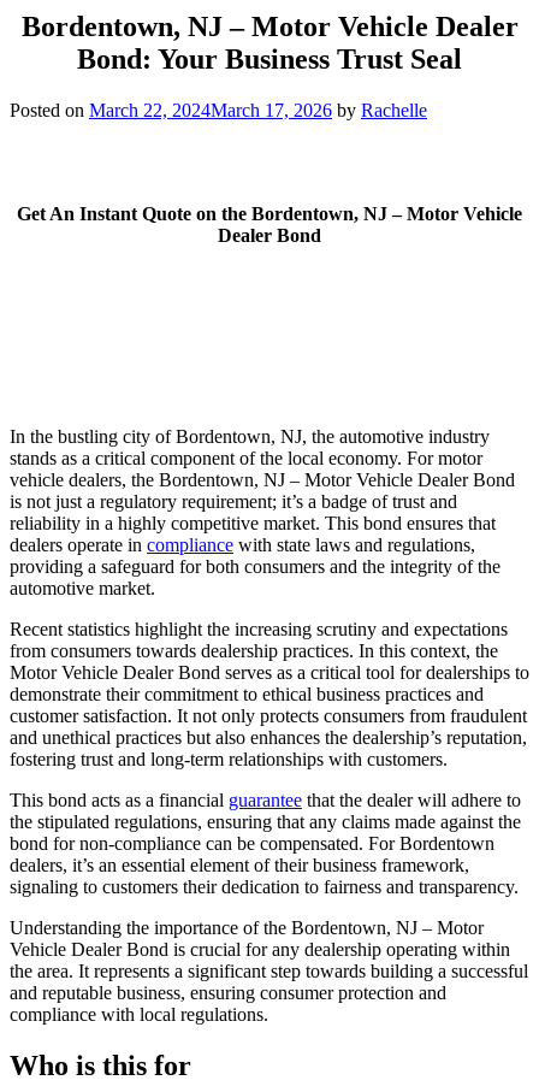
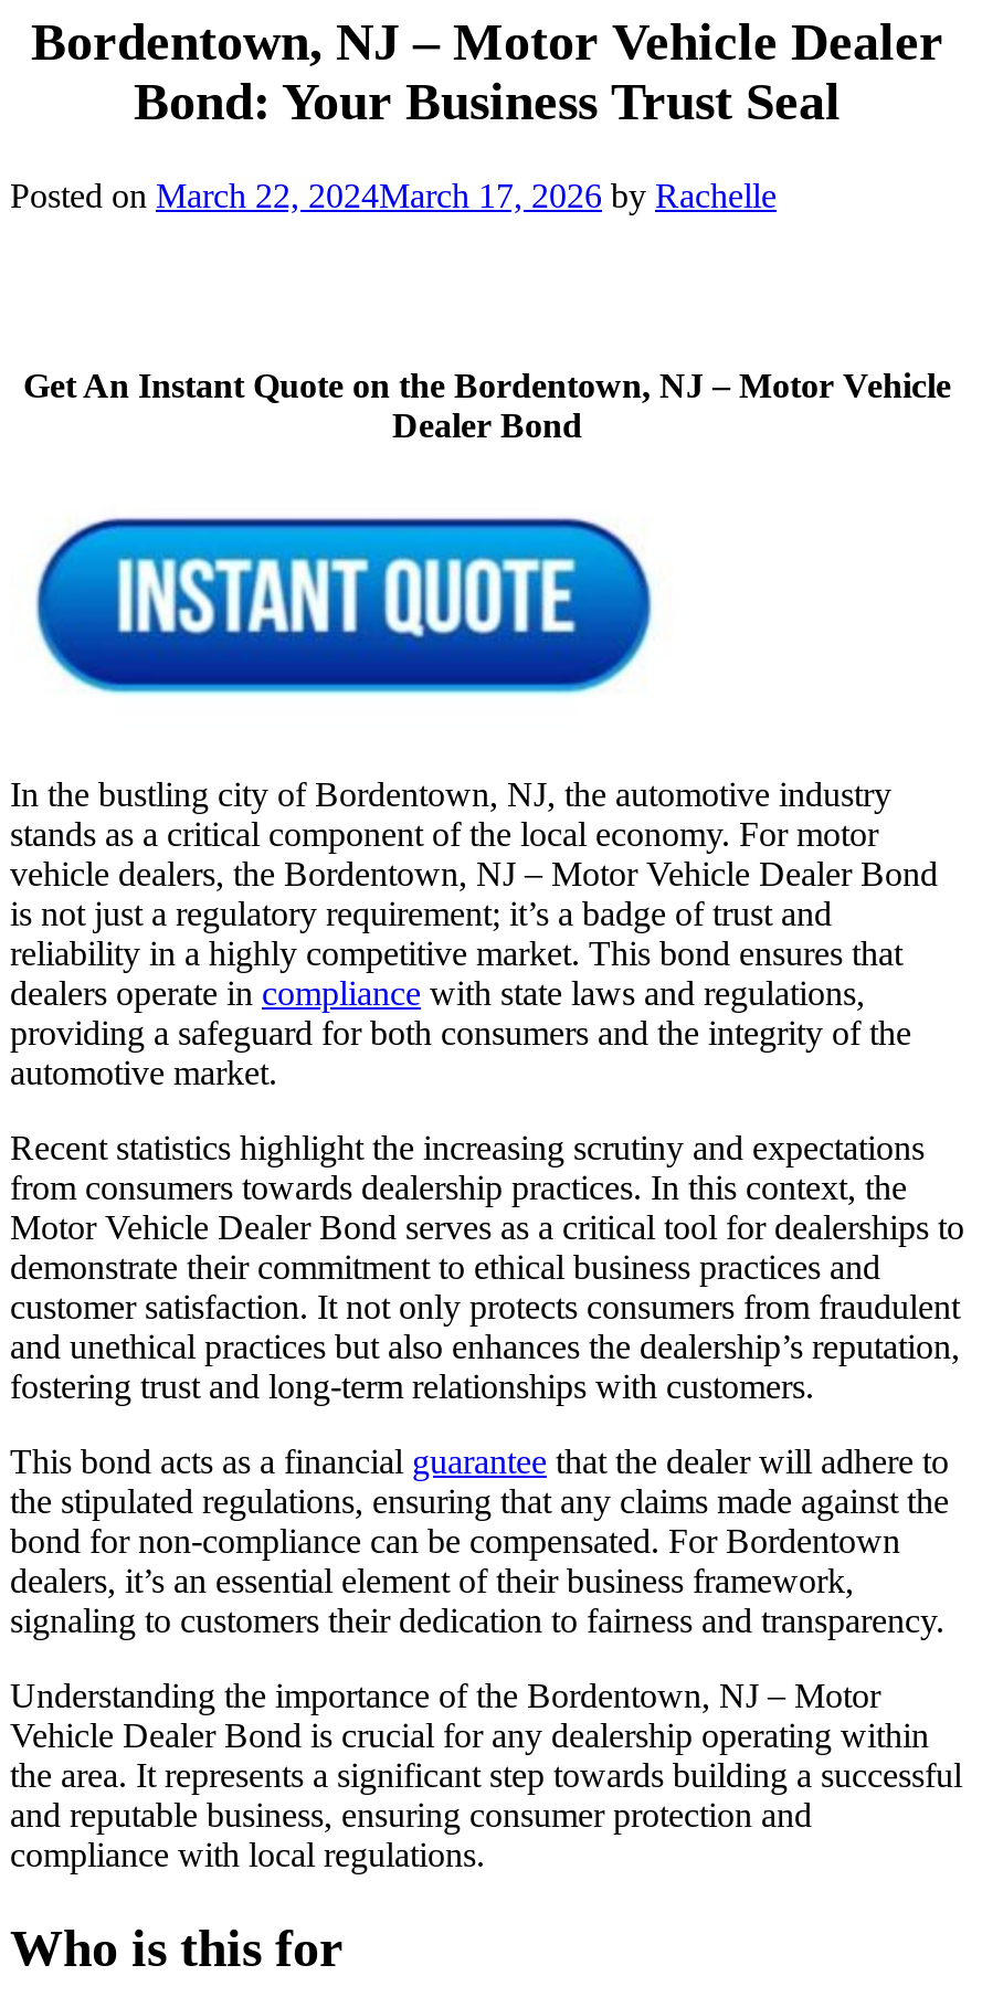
+ [image]
